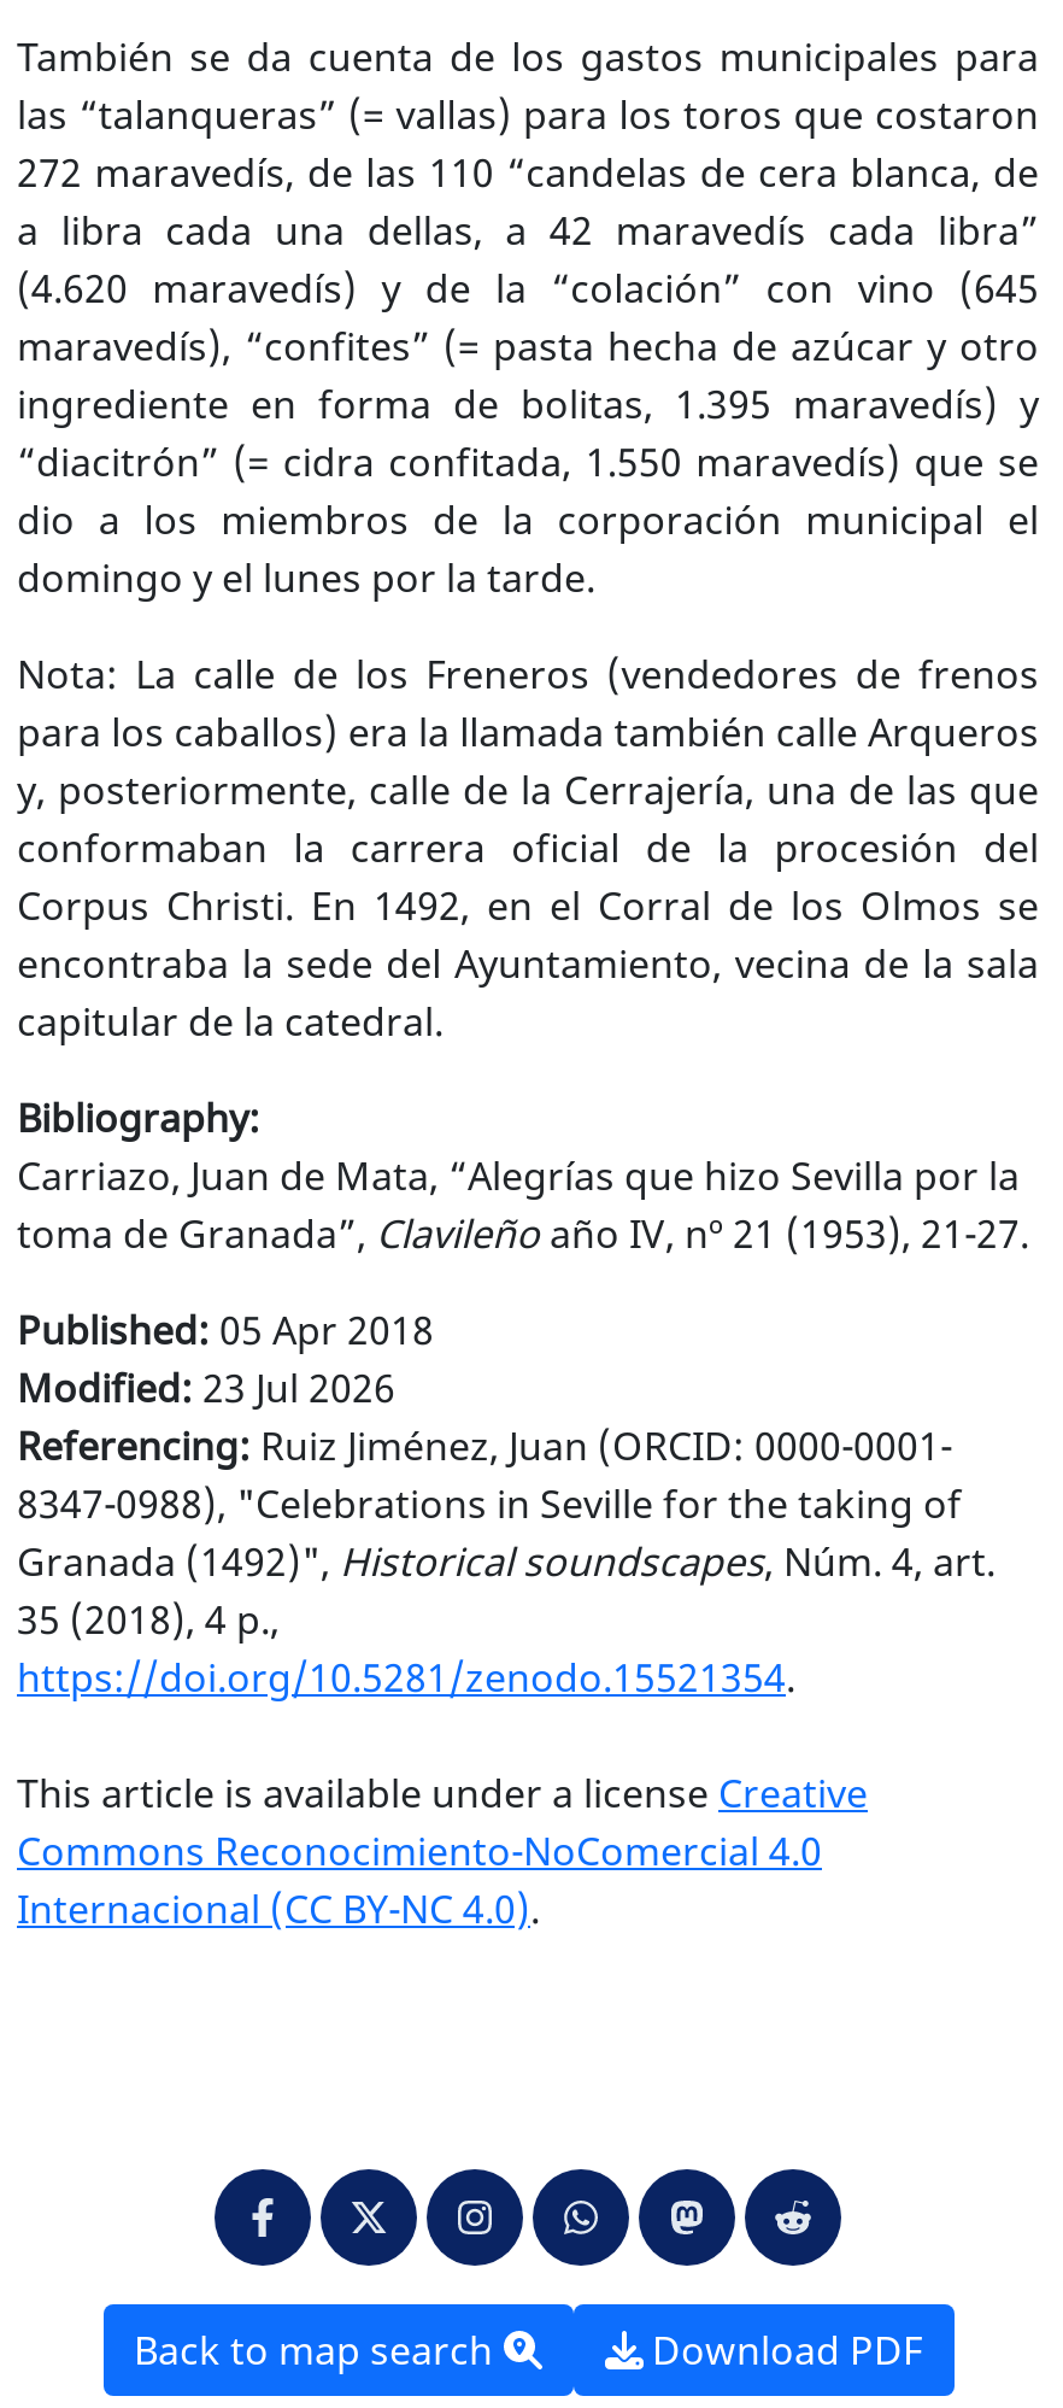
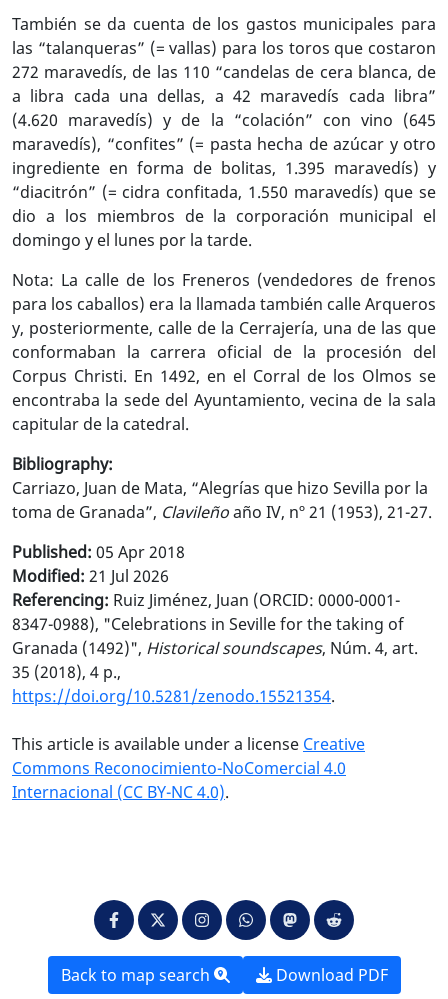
- Modified: 23 Jul 2026
+ Modified: 21 Jul 2026
